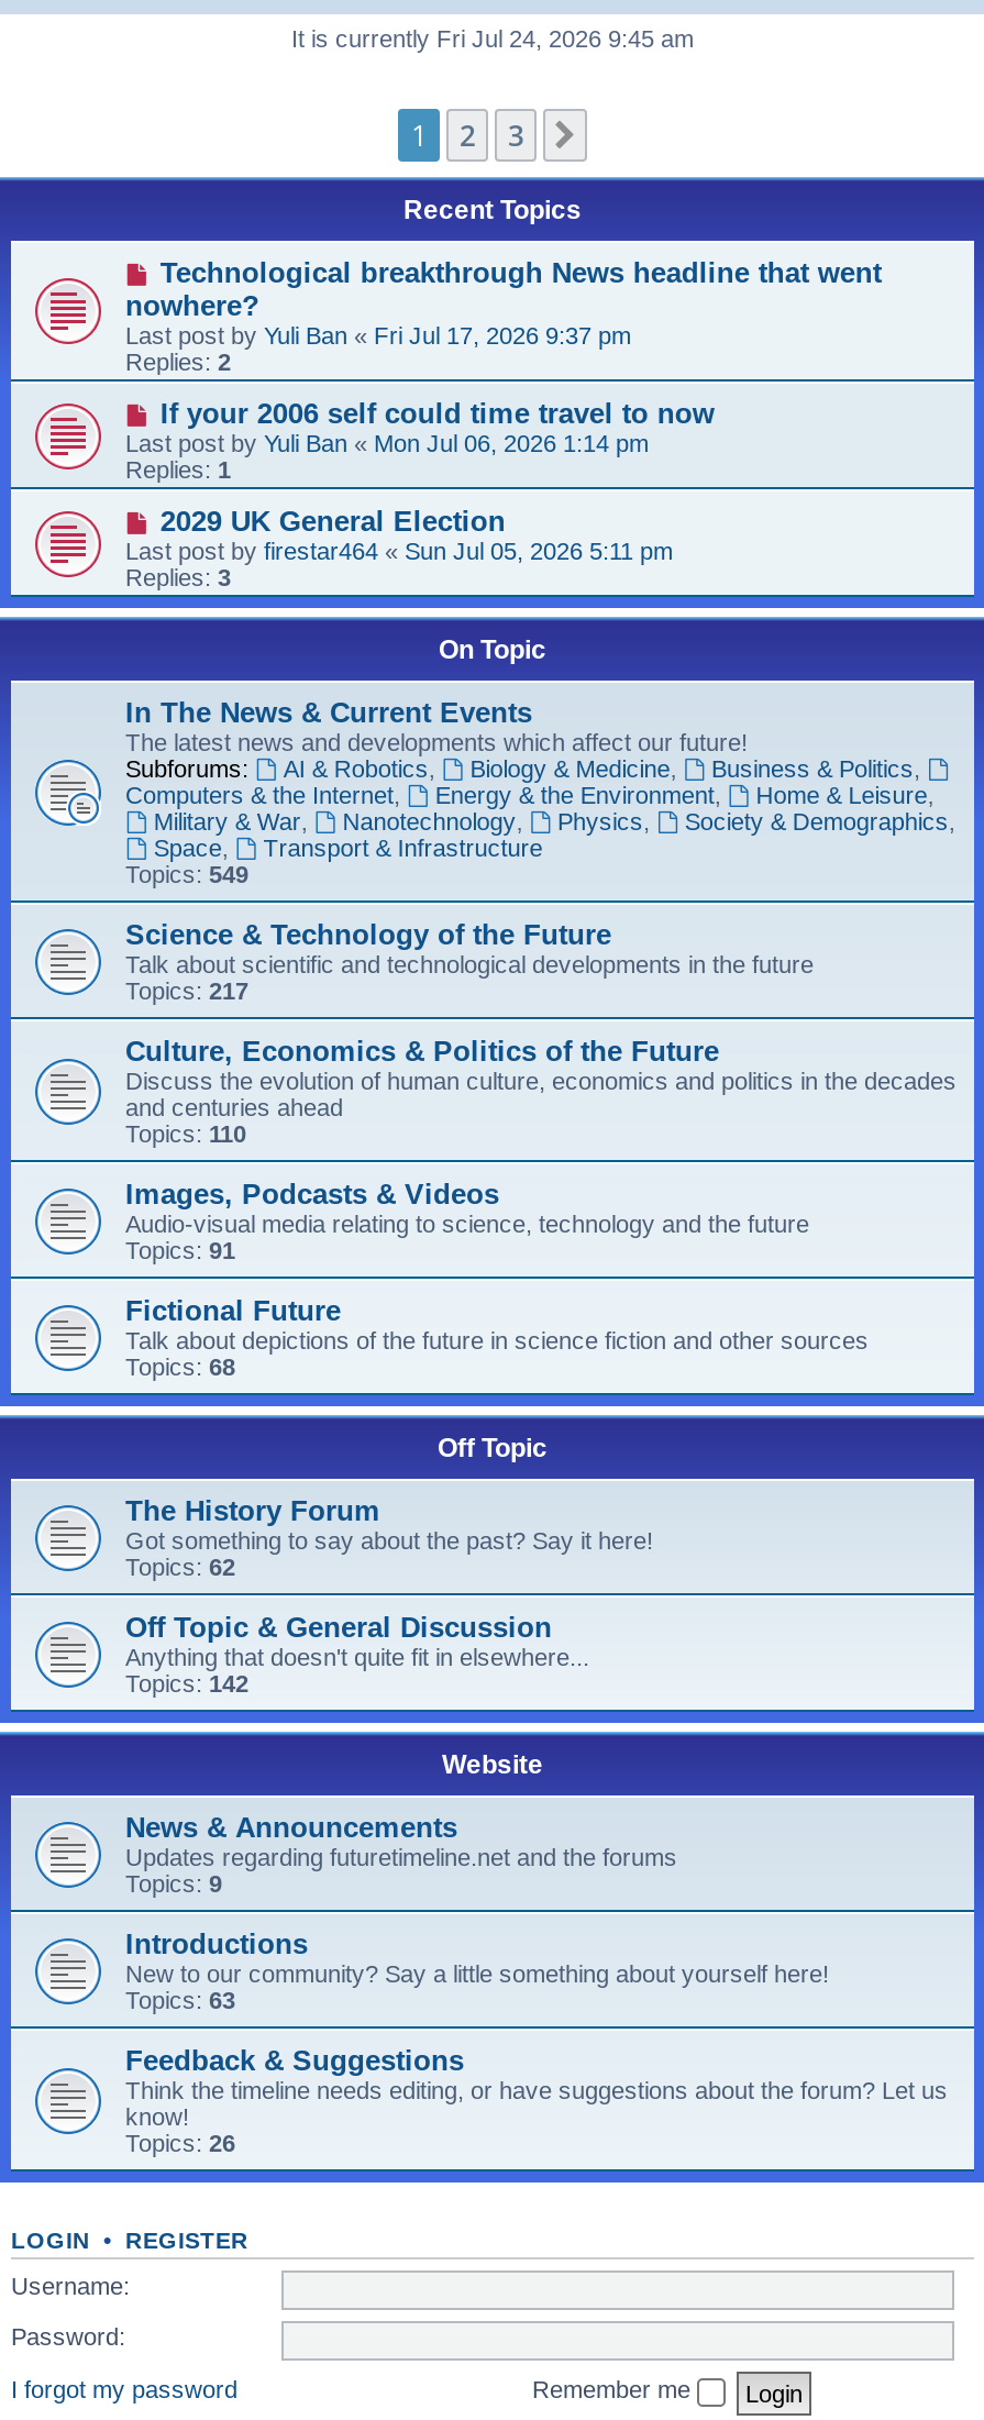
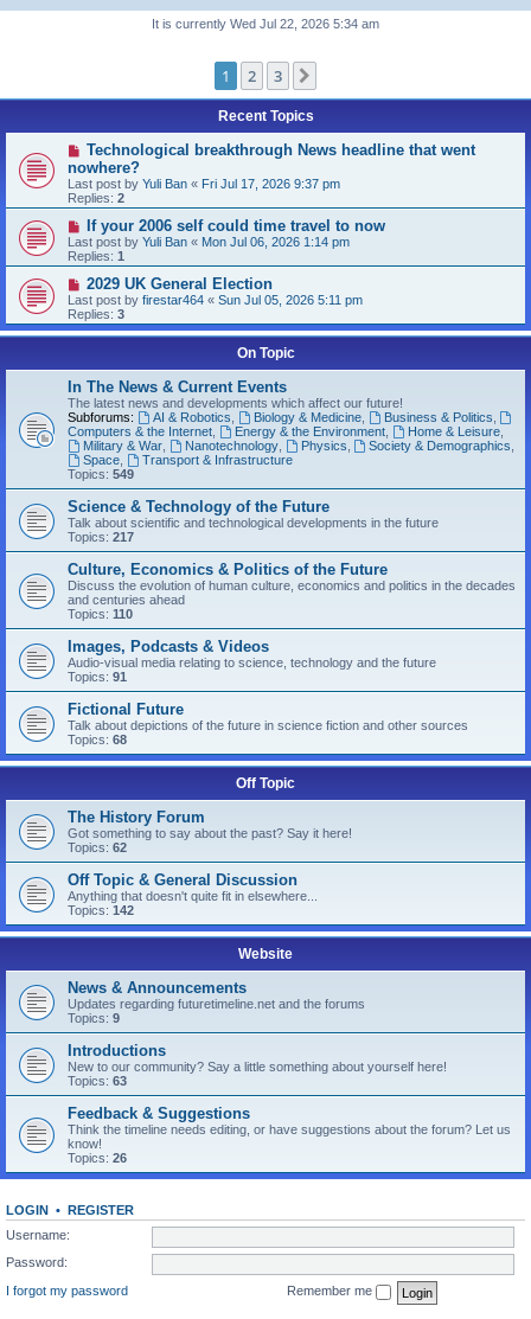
- It is currently Fri Jul 24, 2026 9:45 am
+ It is currently Wed Jul 22, 2026 5:34 am
